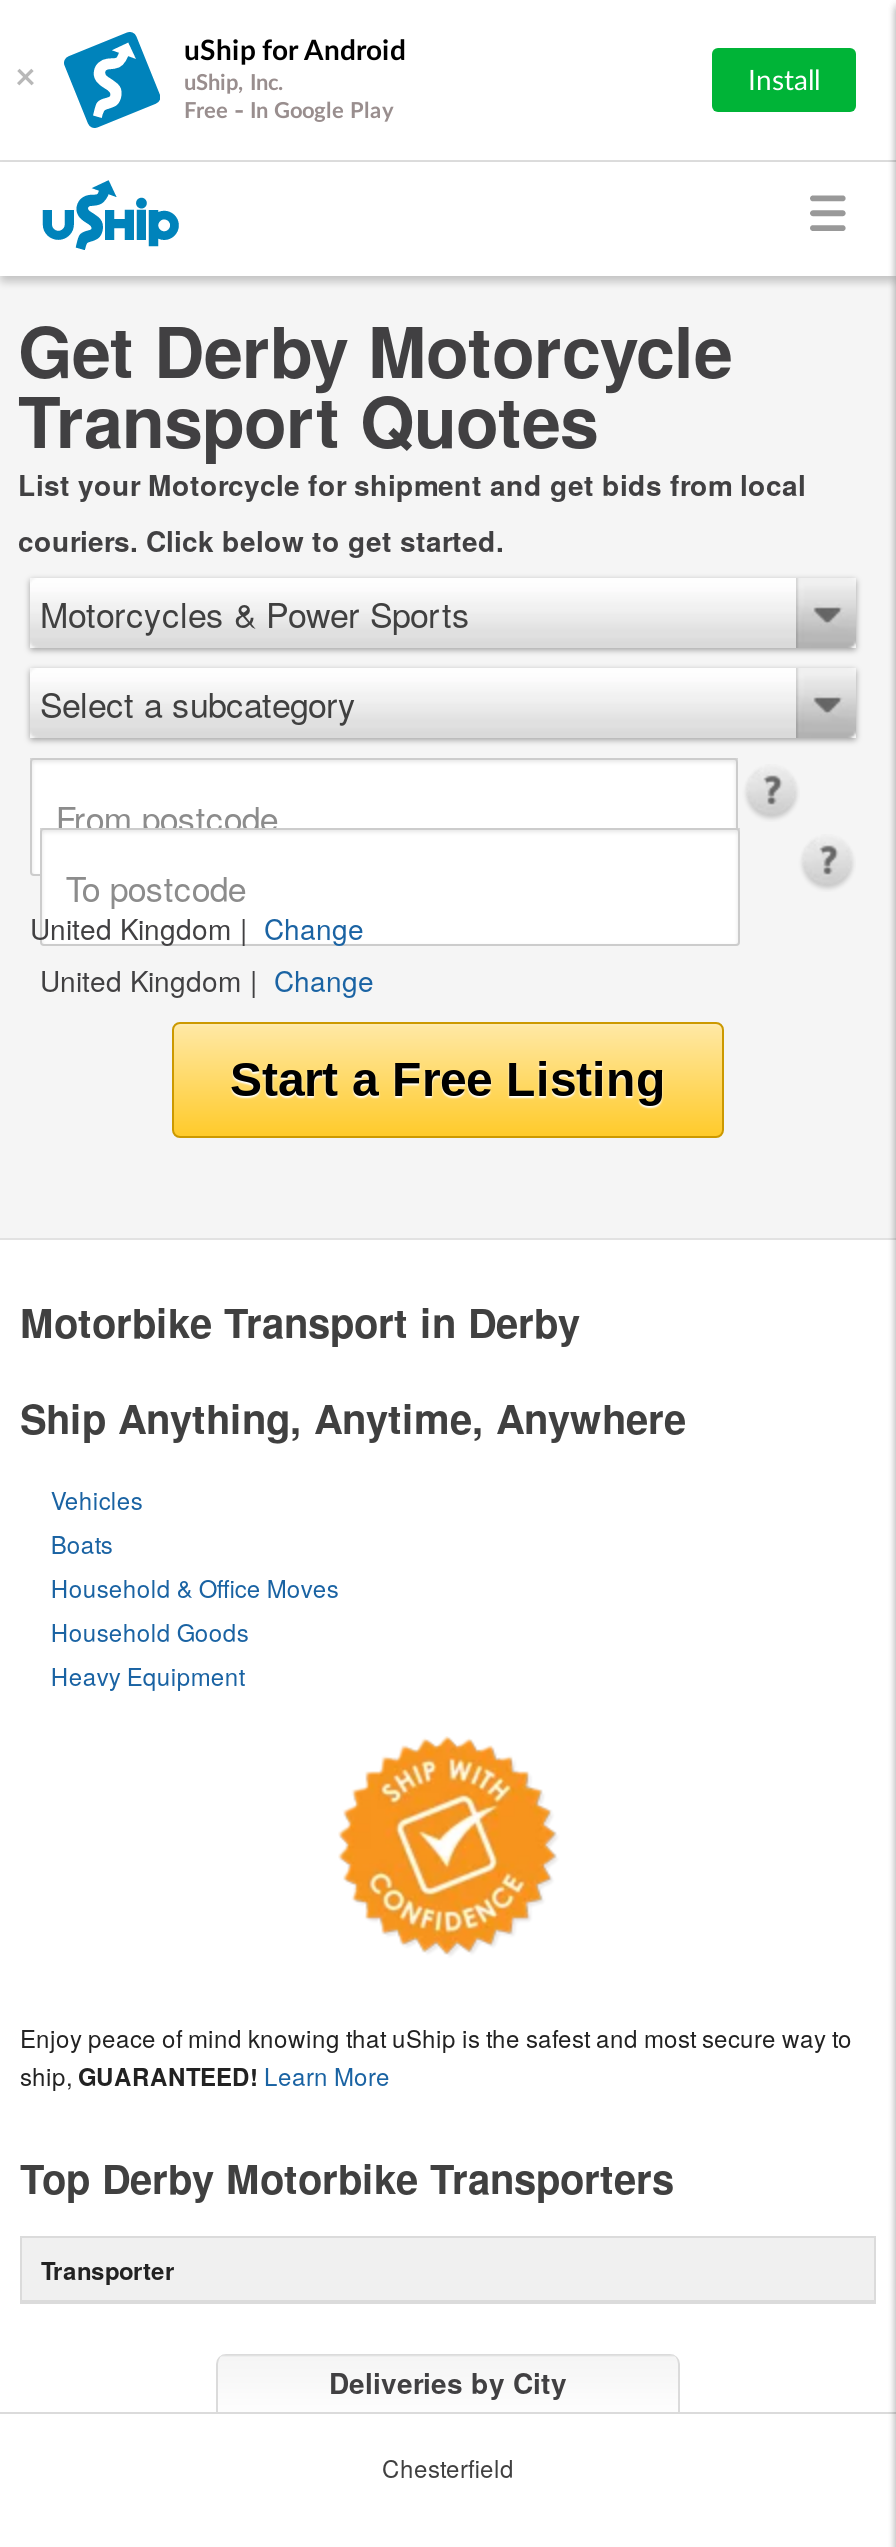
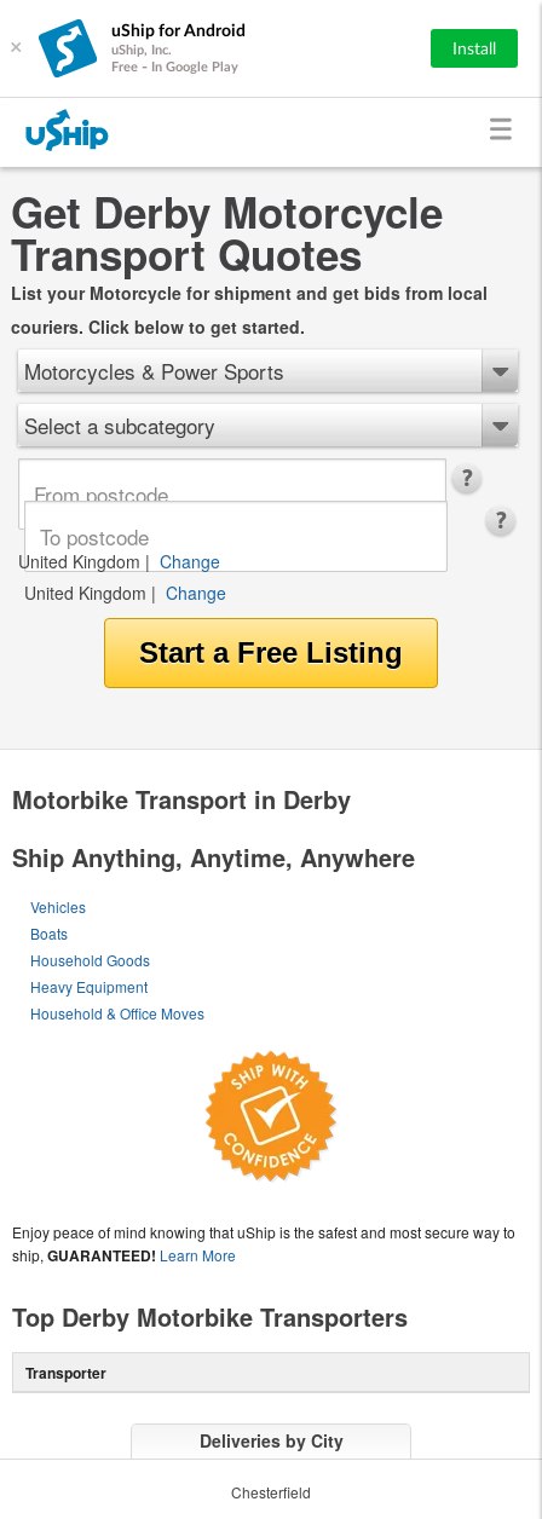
moved down: Household & Office Moves

moved up: Household Goods | Heavy Equipment
